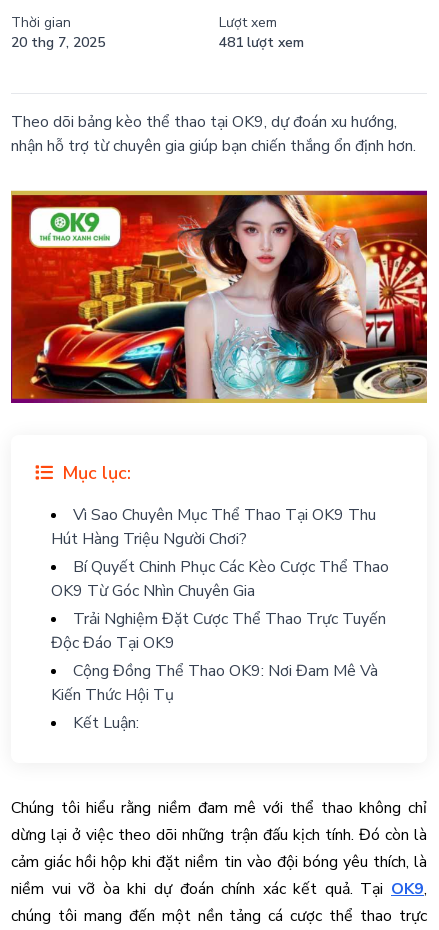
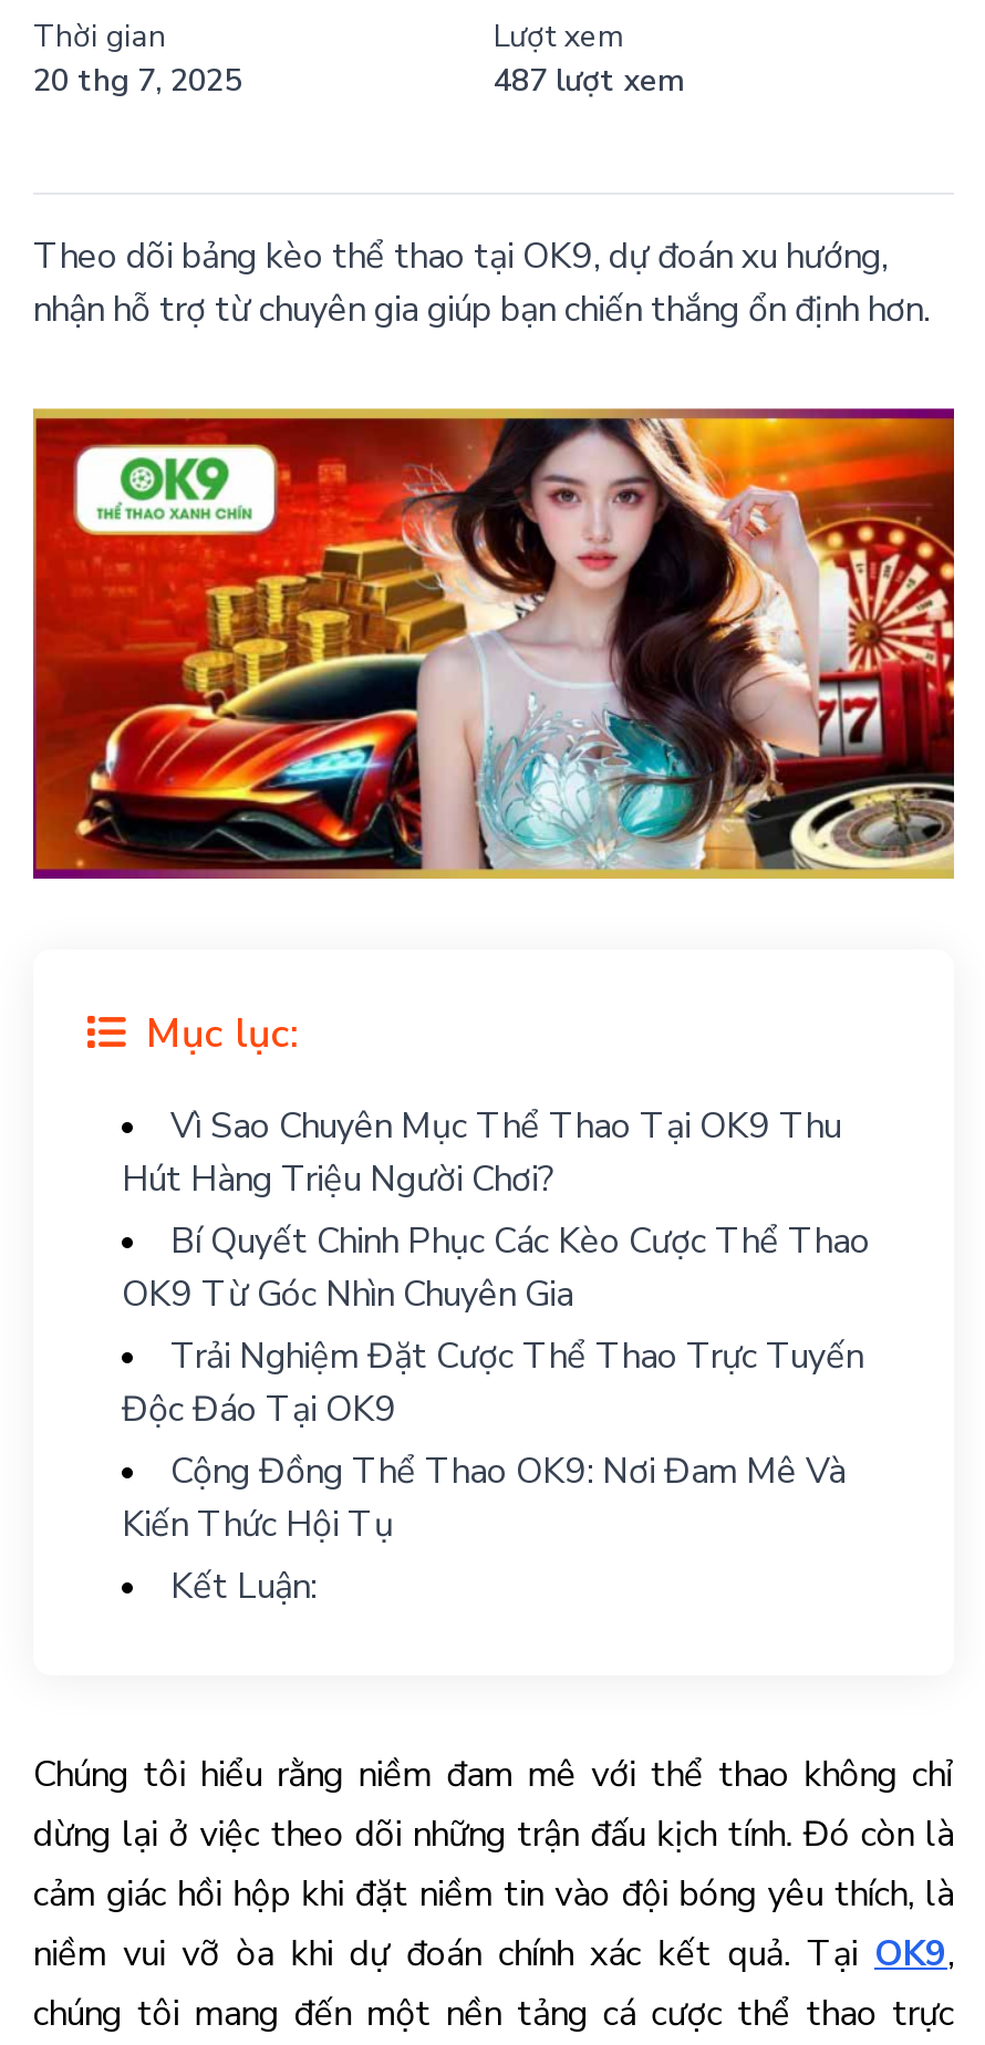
- 481 lượt xem
+ 487 lượt xem
